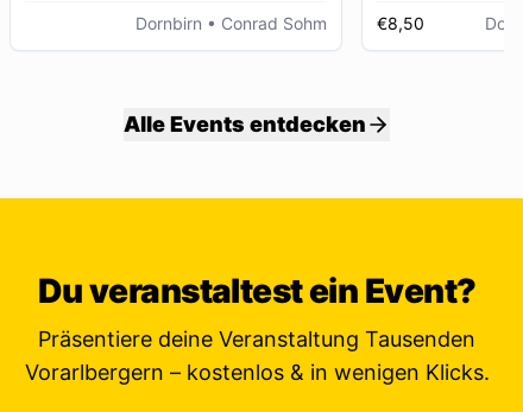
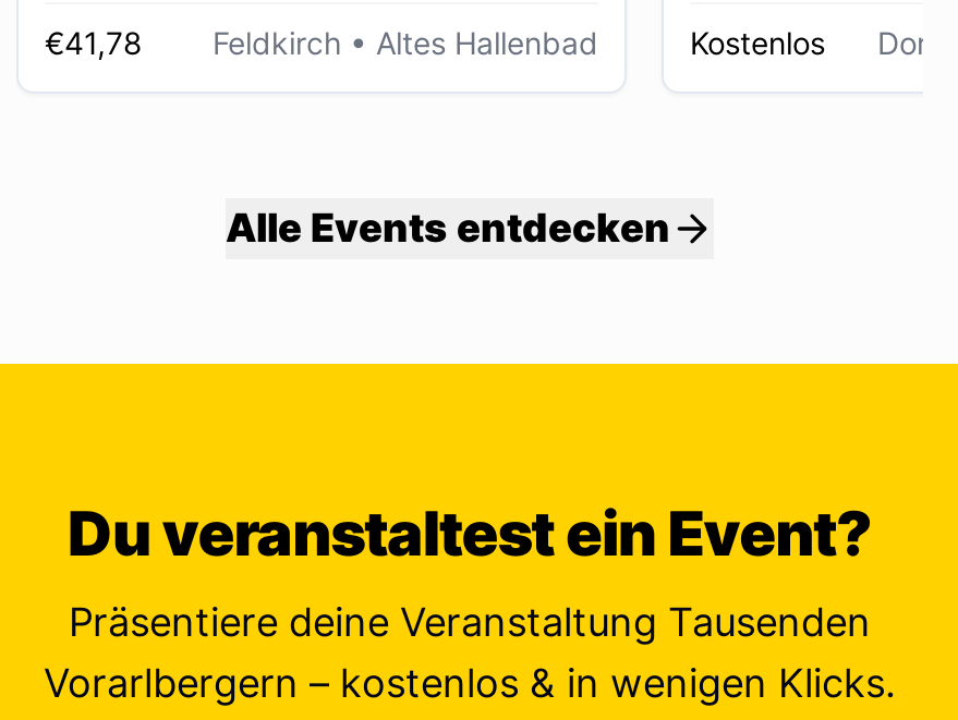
- Dornbirn • Conrad Sohm
+ €41,78
+ Feldkirch • Altes Hallenbad

- €8,50
+ Kostenlos
